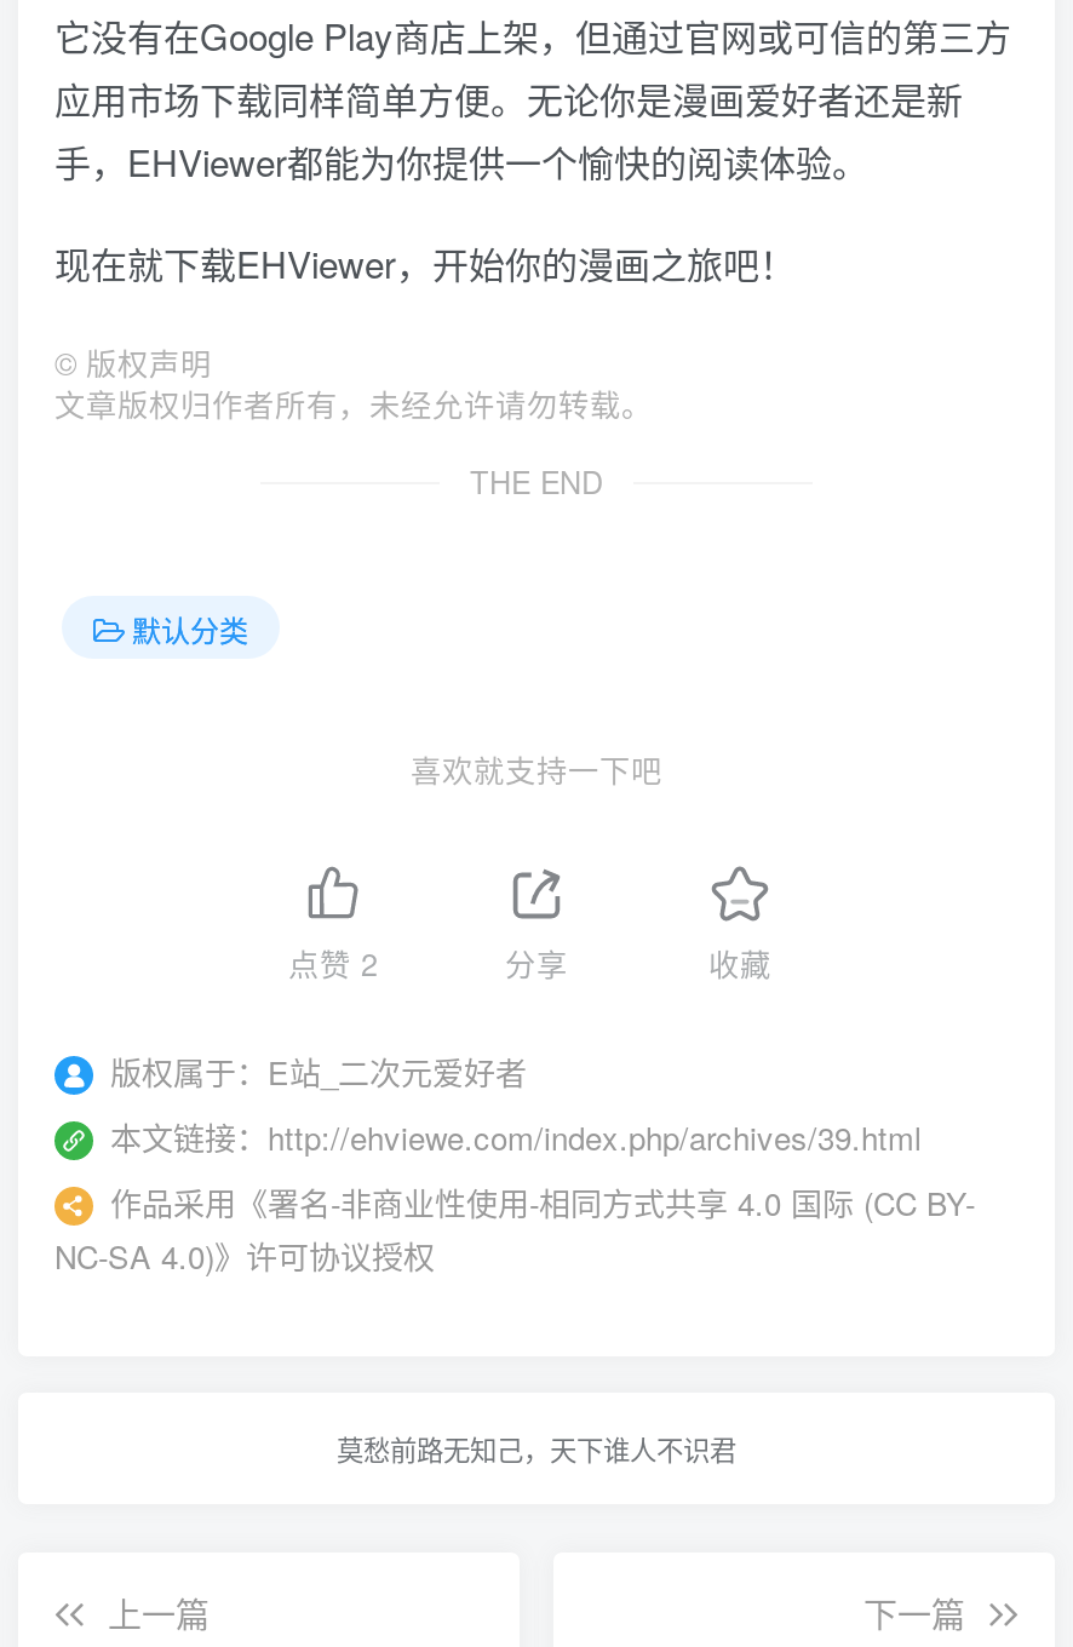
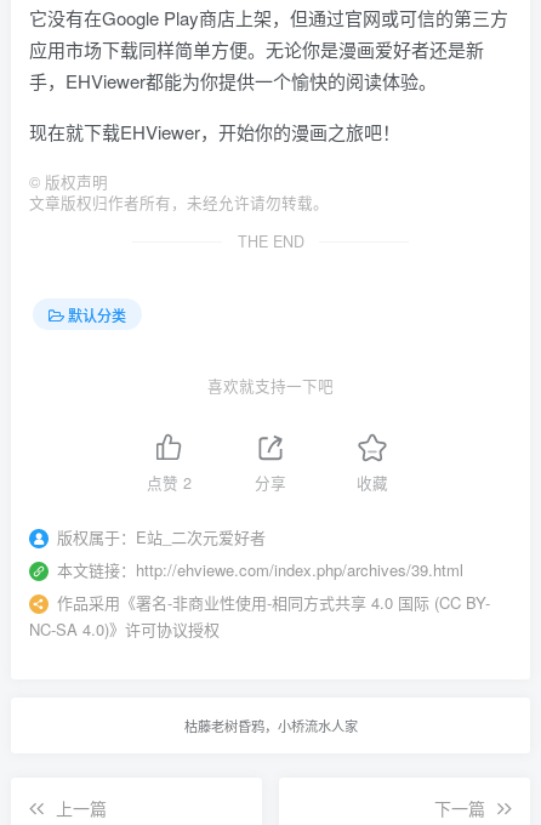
- 莫愁前路无知己，天下谁人不识君
+ 枯藤老树昏鸦，小桥流水人家
